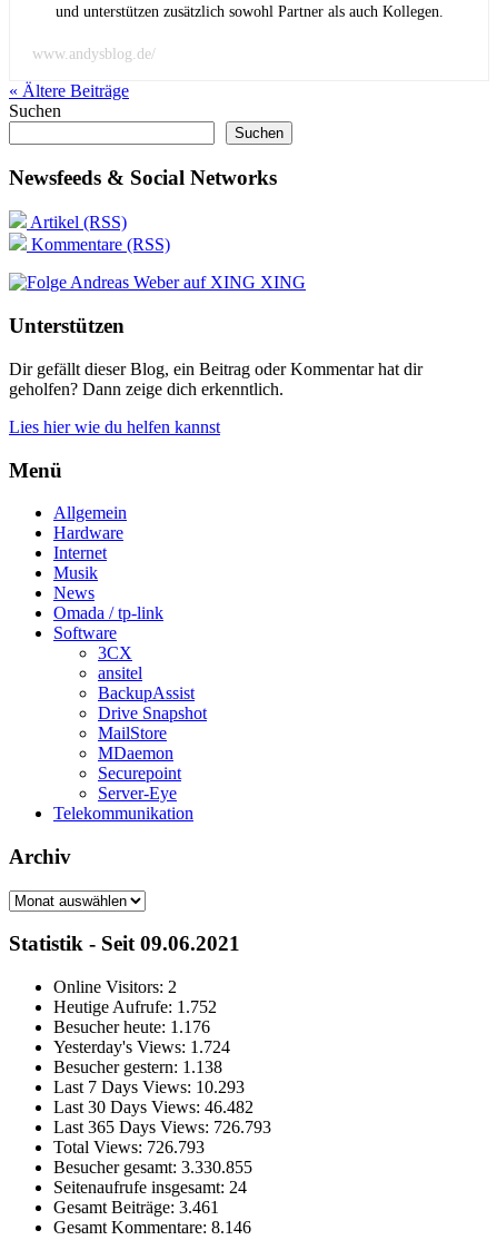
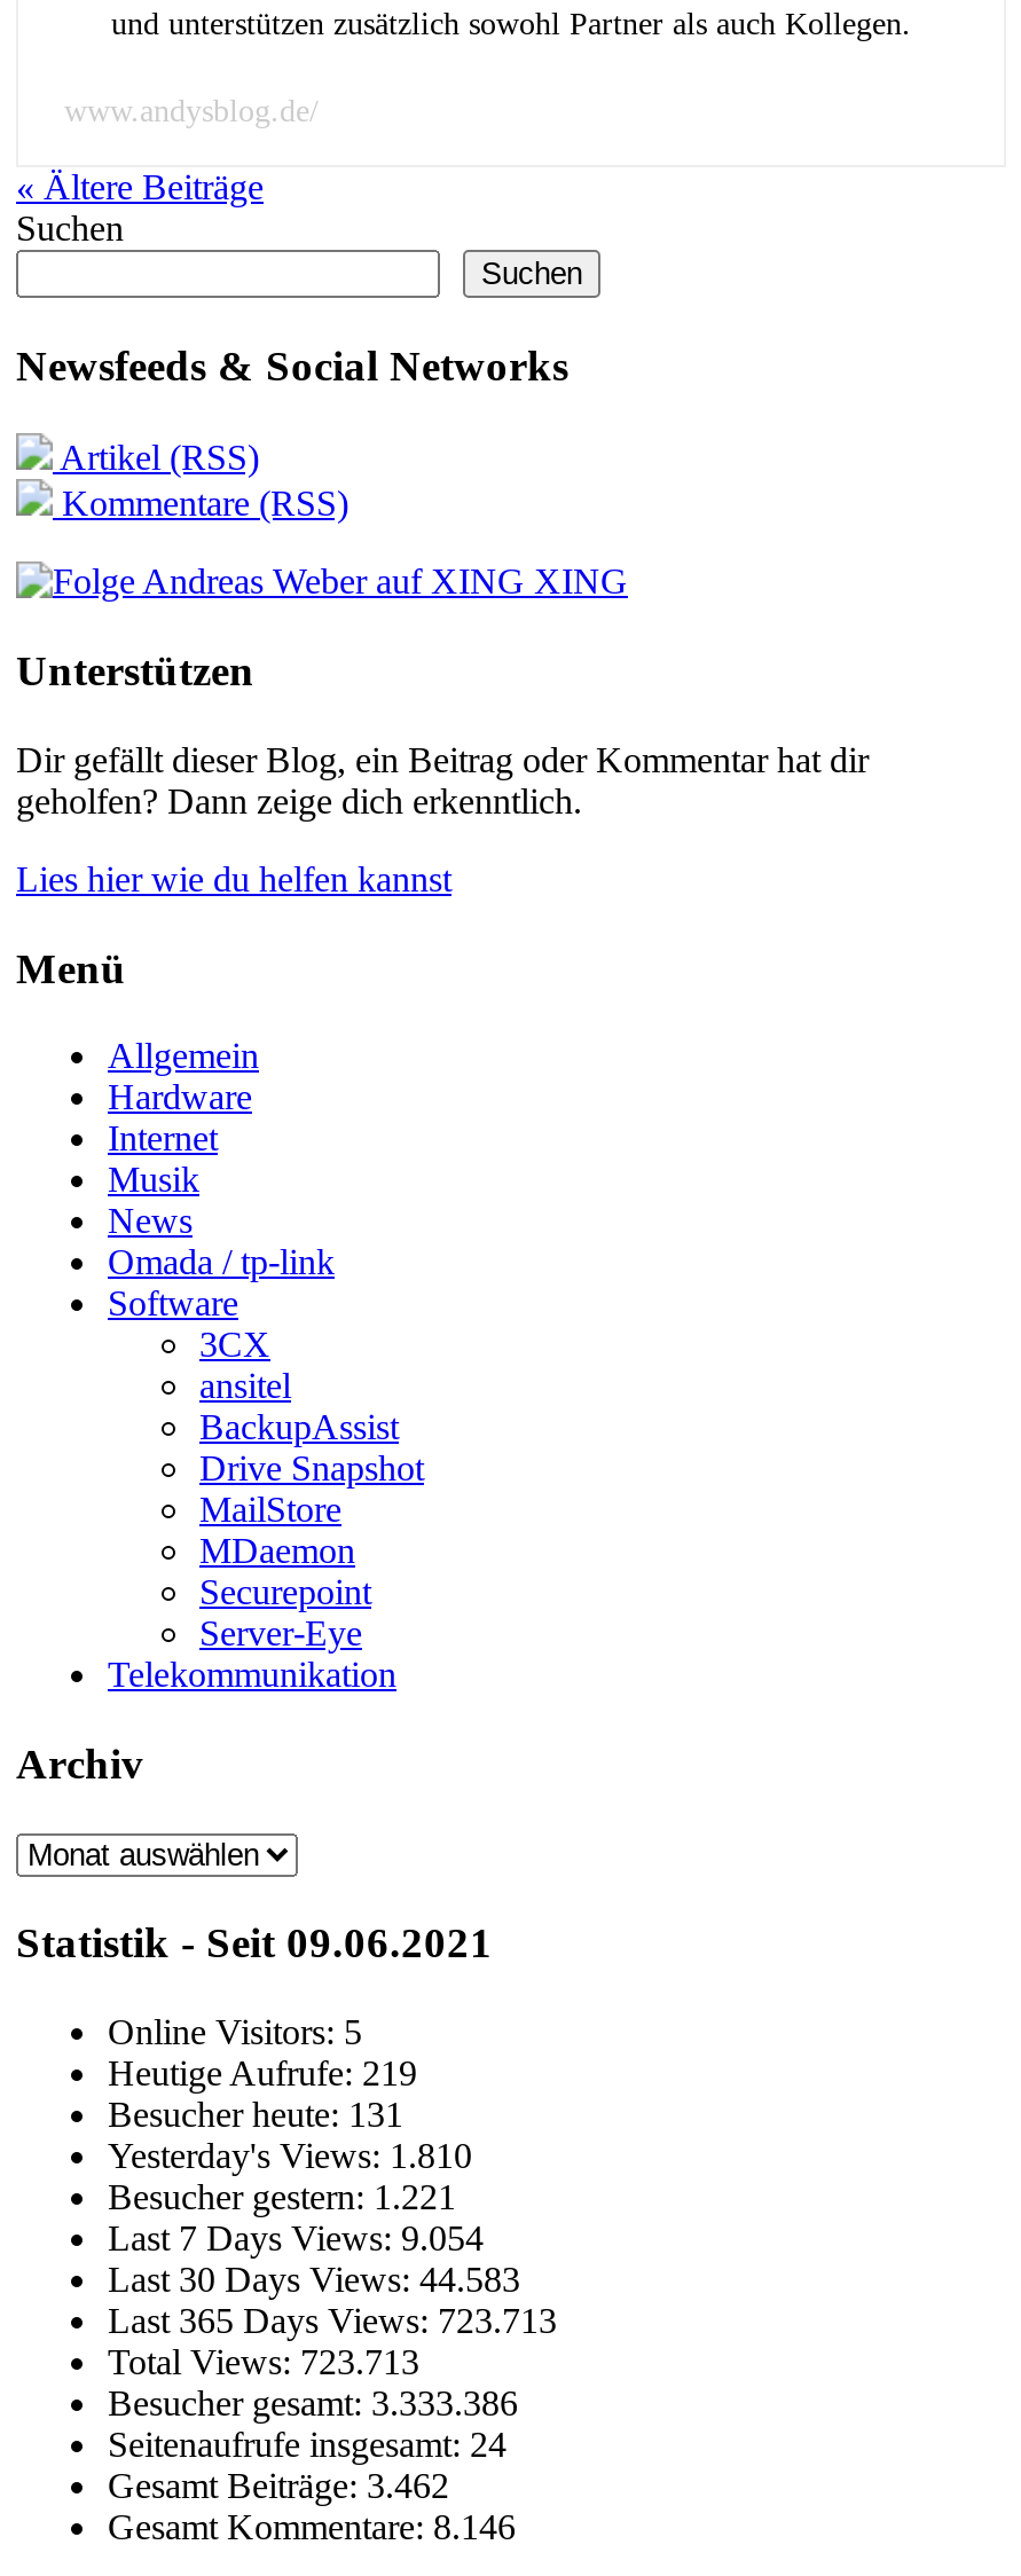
- Online Visitors: 2
+ Online Visitors: 5

- Heutige Aufrufe: 1.752
+ Heutige Aufrufe: 219

- Besucher heute: 1.176
+ Besucher heute: 131

- Yesterday's Views: 1.724
+ Yesterday's Views: 1.810

- Besucher gestern: 1.138
+ Besucher gestern: 1.221

- Last 7 Days Views: 10.293
+ Last 7 Days Views: 9.054

- Last 30 Days Views: 46.482
+ Last 30 Days Views: 44.583

- Last 365 Days Views: 726.793
+ Last 365 Days Views: 723.713

- Total Views: 726.793
+ Total Views: 723.713

- Besucher gesamt: 3.330.855
+ Besucher gesamt: 3.333.386

- Gesamt Beiträge:3.461
+ Gesamt Beiträge:3.462
